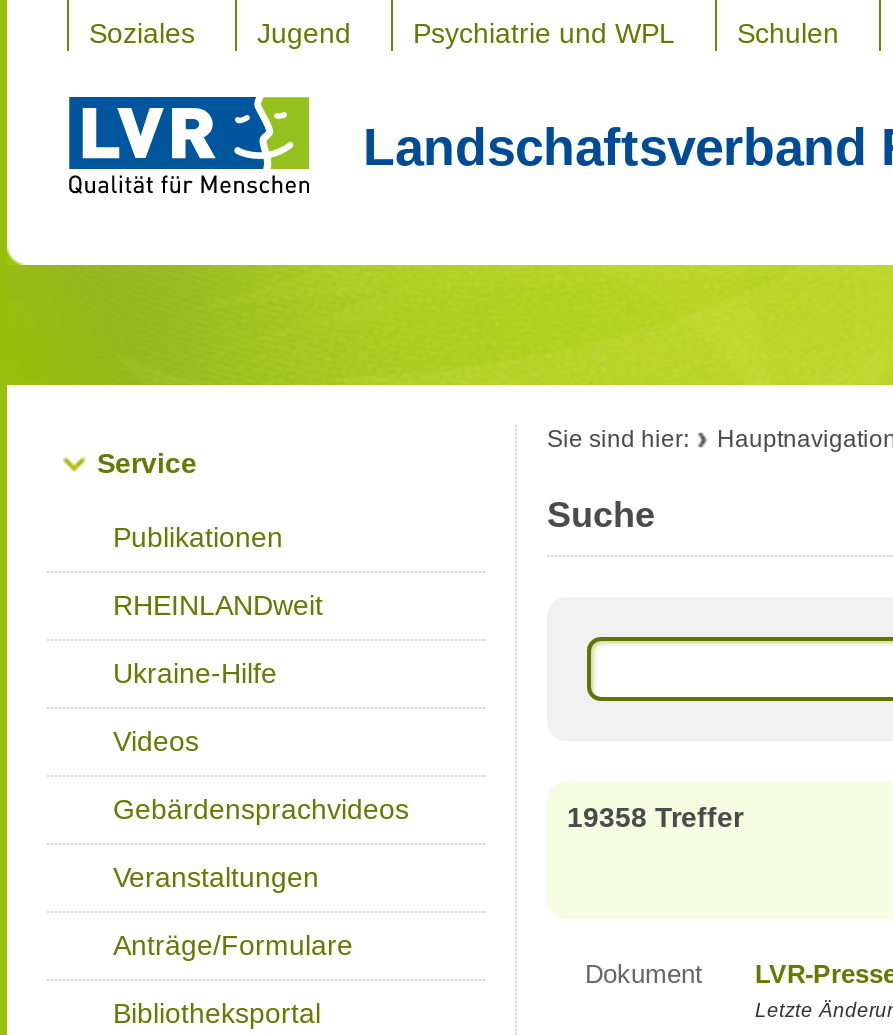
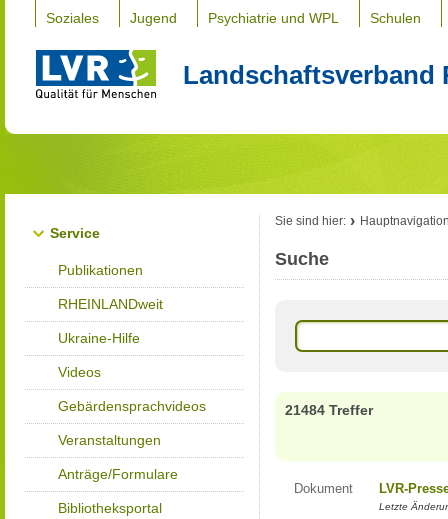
- 19358 Treffer
+ 21484 Treffer
